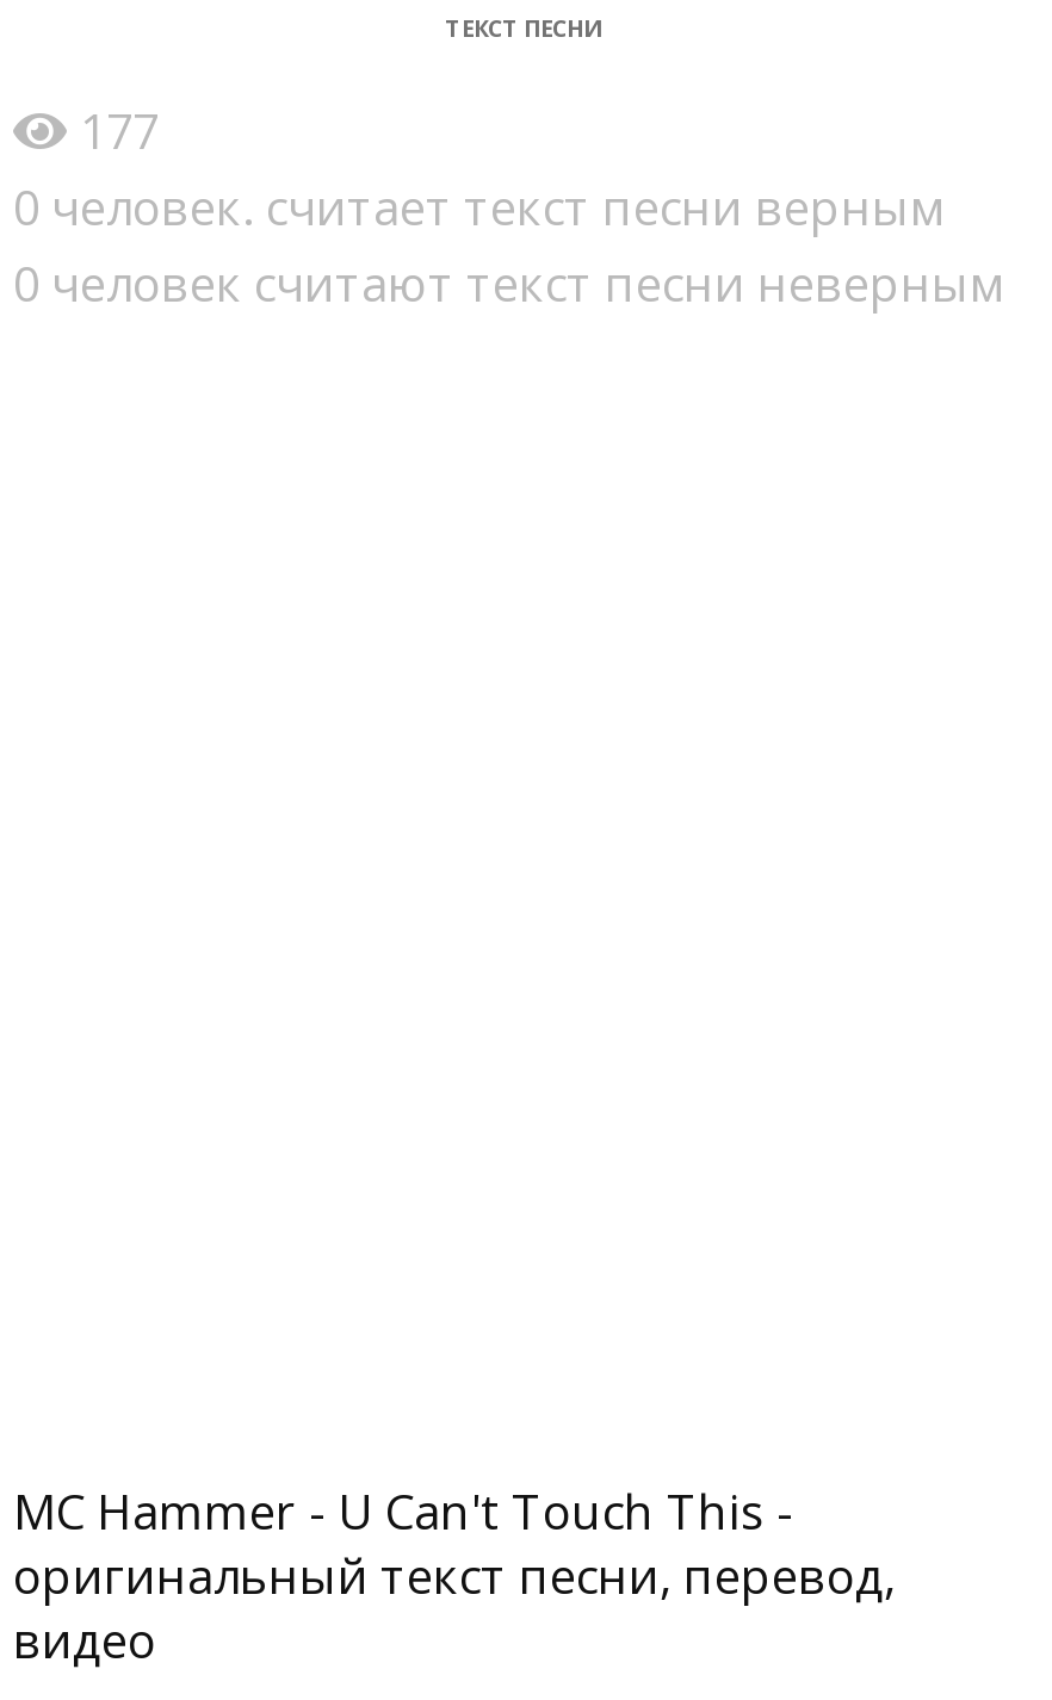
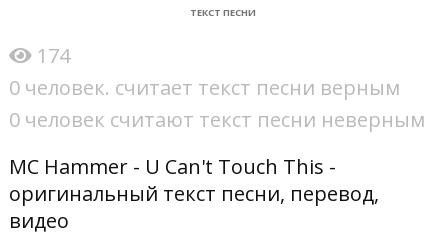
- 177
+ 174
